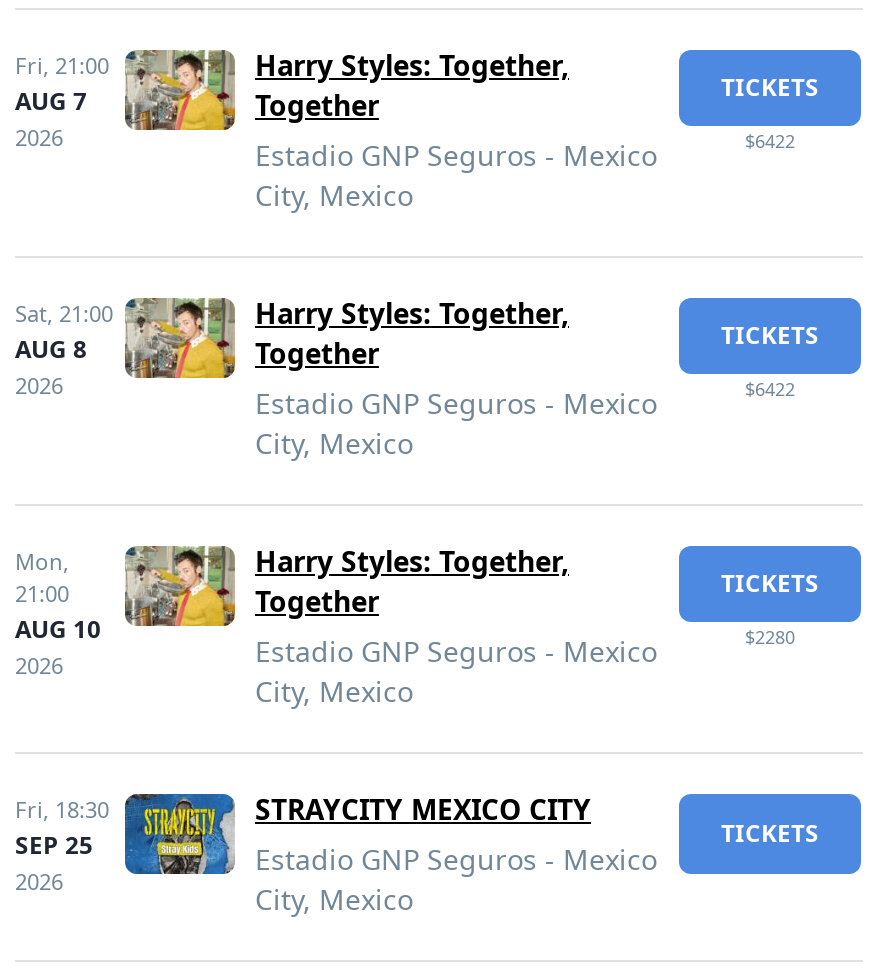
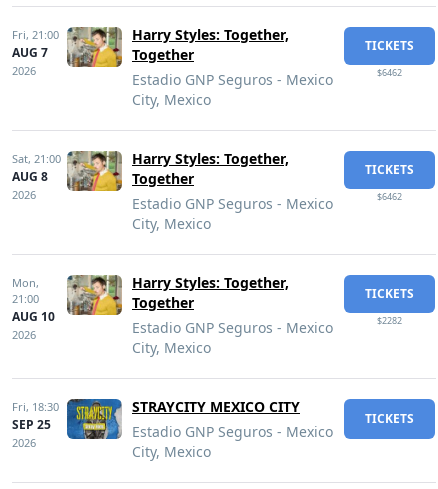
- $6422
+ $6462

- $6422
+ $6462

- $2280
+ $2282
